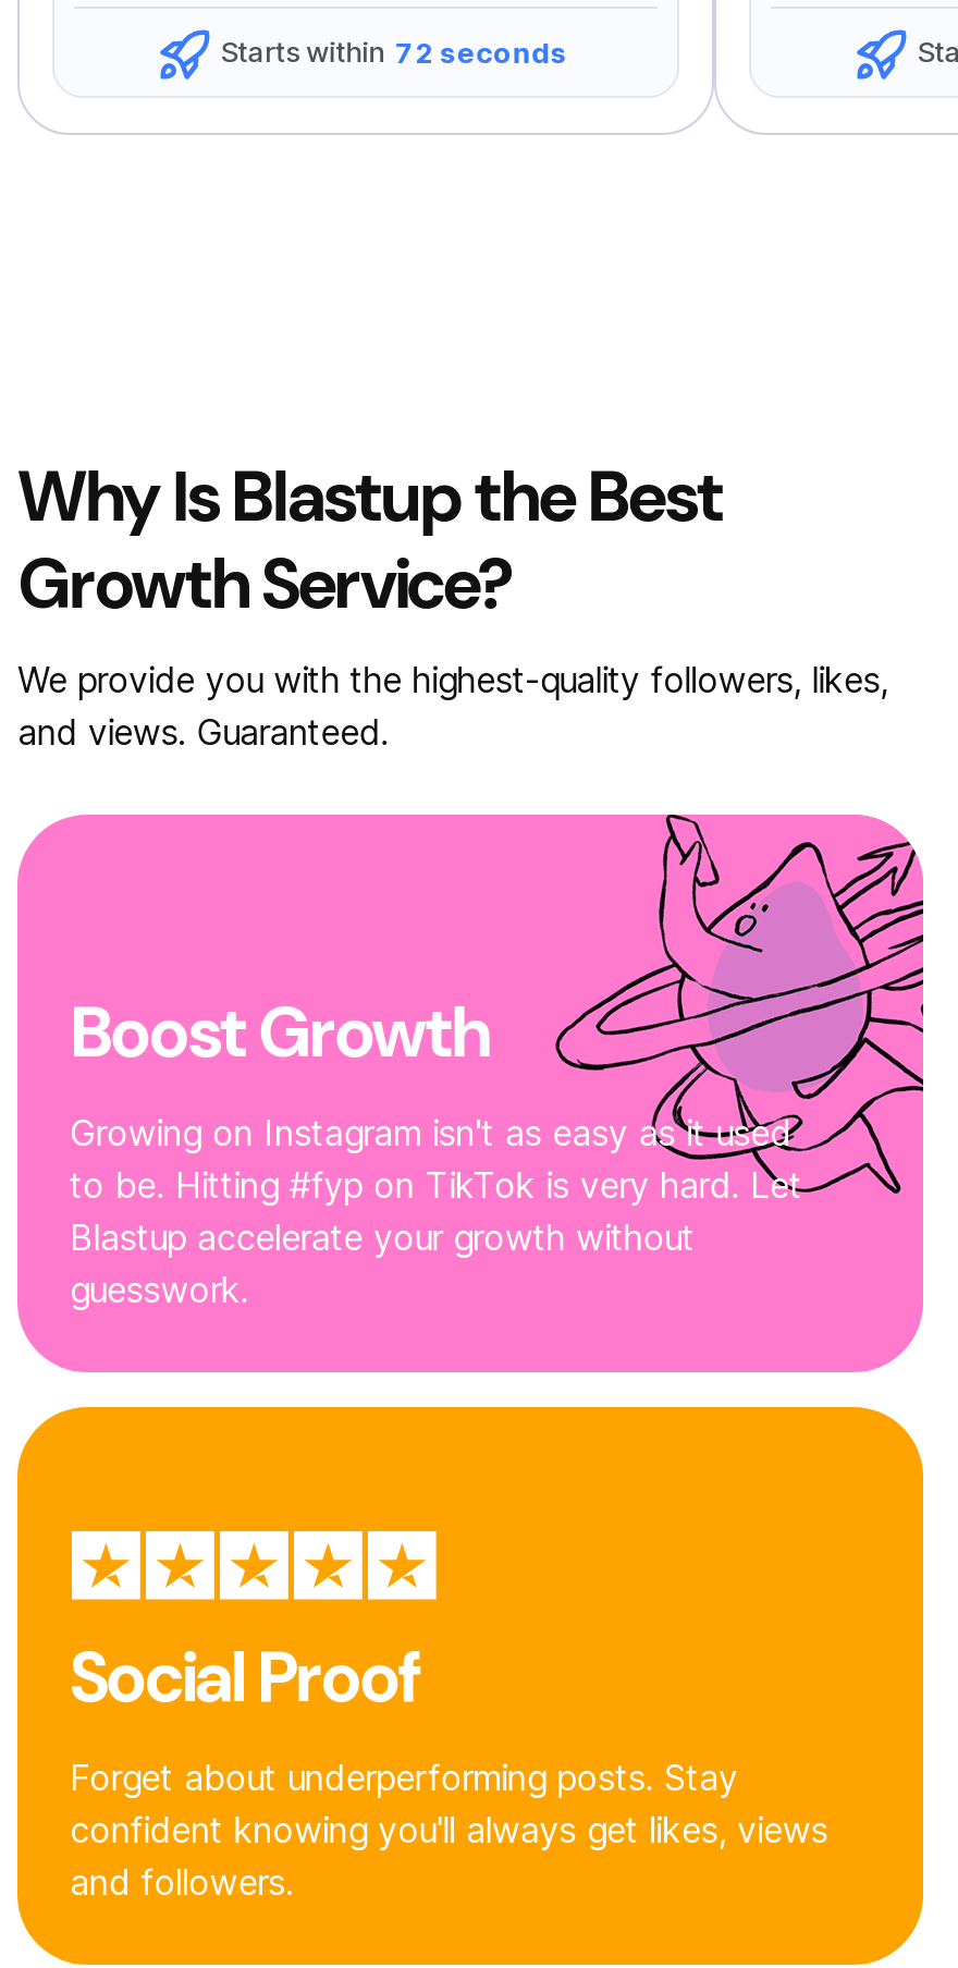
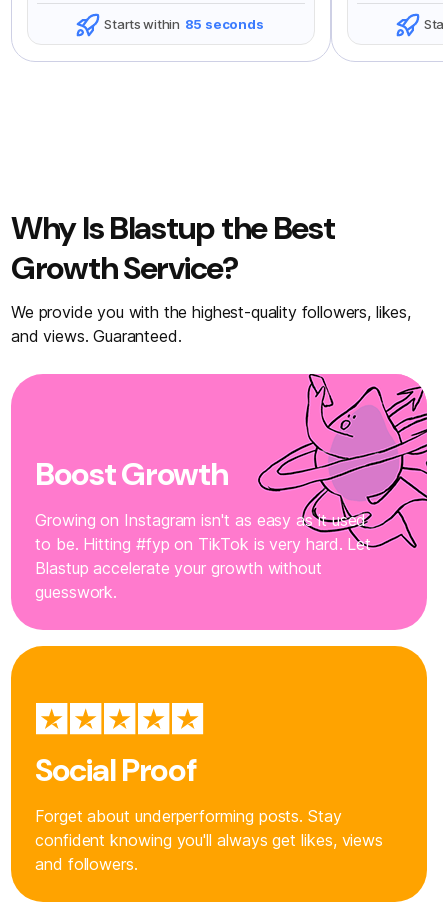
- Starts within 72 seconds
+ Starts within 85 seconds
